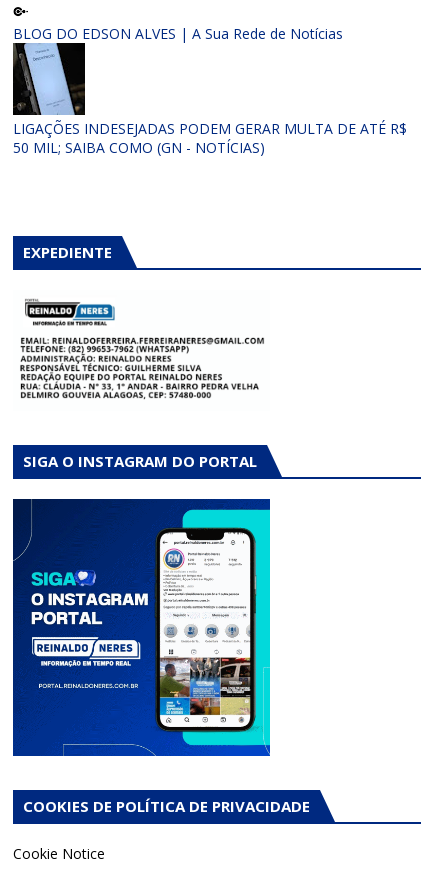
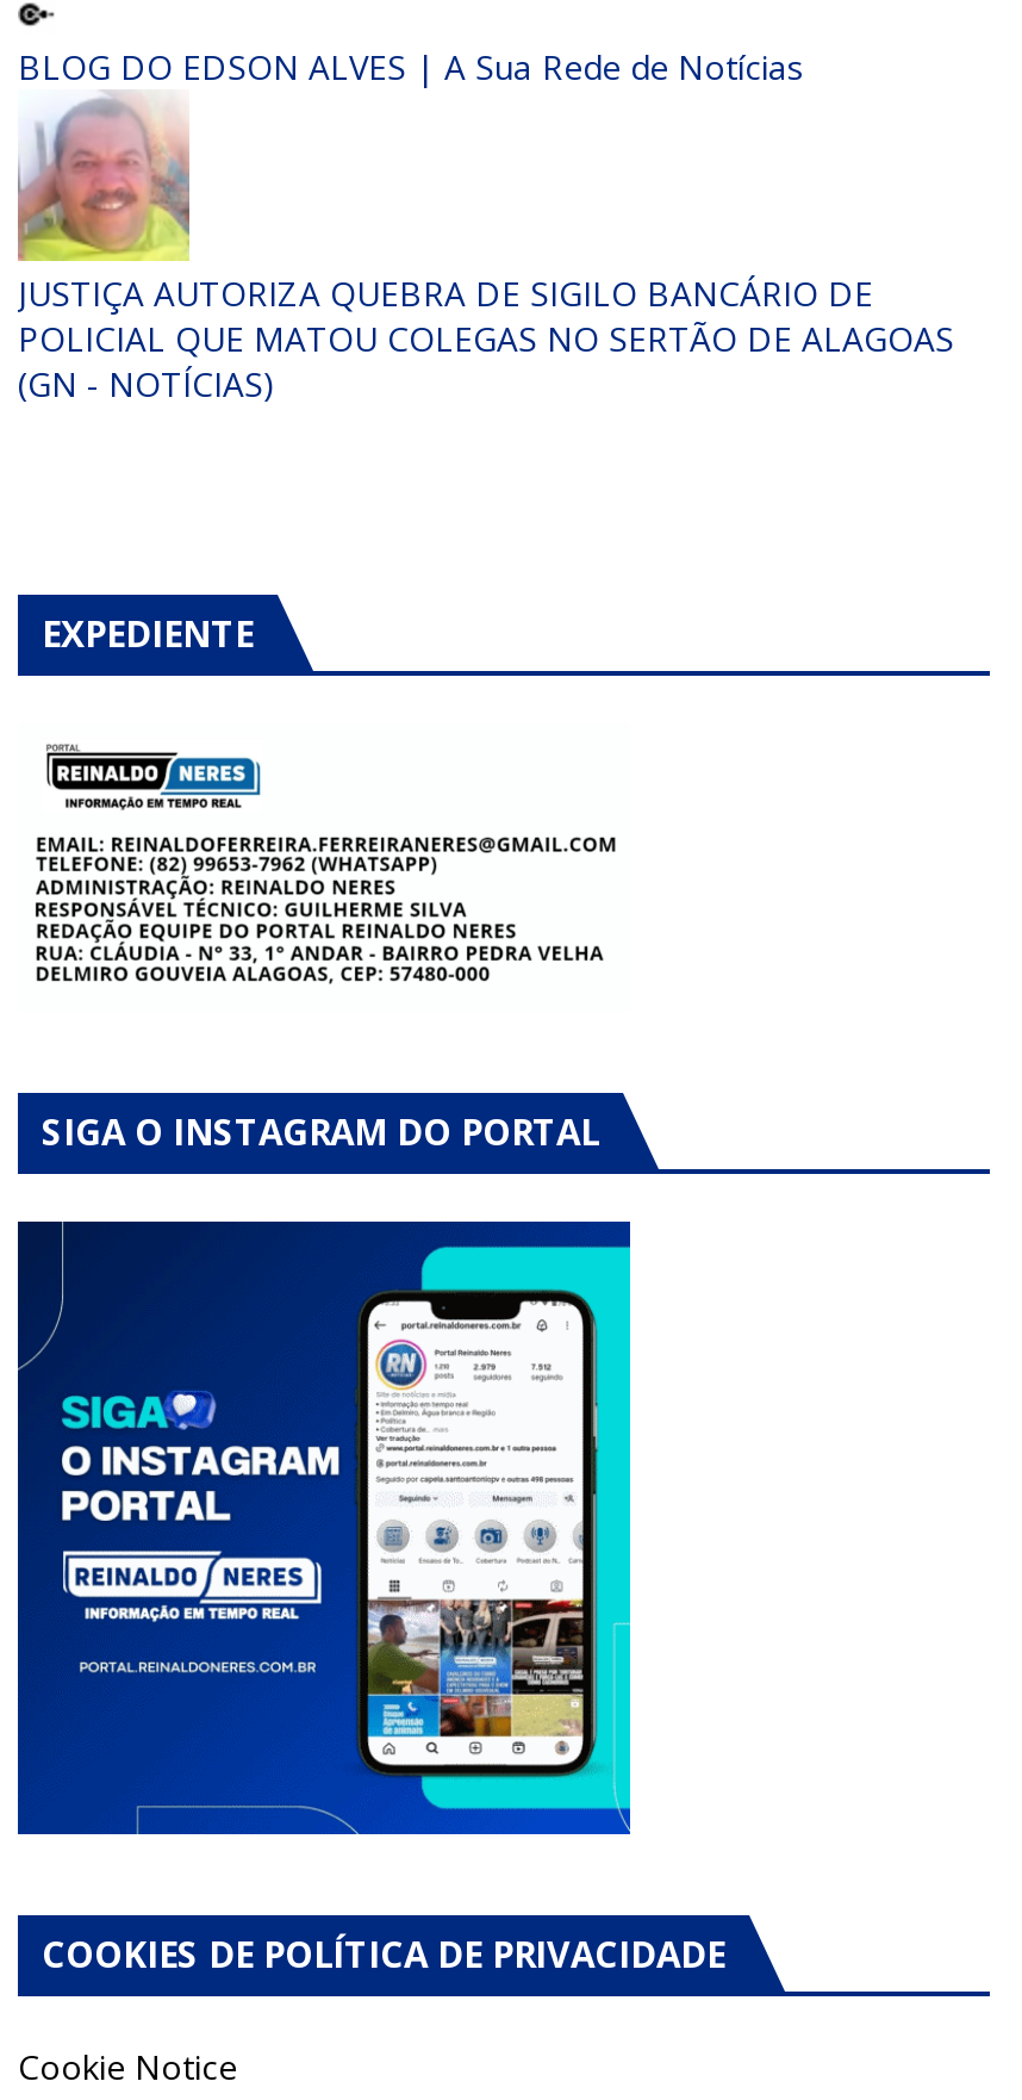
- [image]
- LIGAÇÕES INDESEJADAS PODEM GERAR MULTA DE ATÉ R$
- 50 MIL; SAIBA COMO (GN - NOTÍCIAS)
+ [image]
+ JUSTIÇA AUTORIZA QUEBRA DE SIGILO BANCÁRIO DE
+ POLICIAL QUE MATOU COLEGAS NO SERTÃO DE ALAGOAS
+ (GN - NOTÍCIAS)
